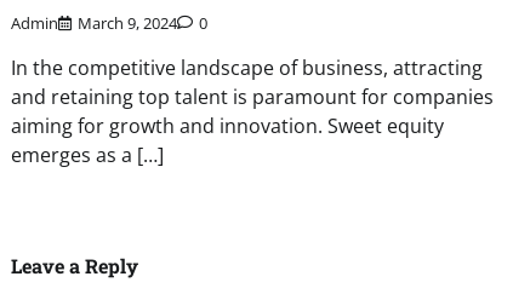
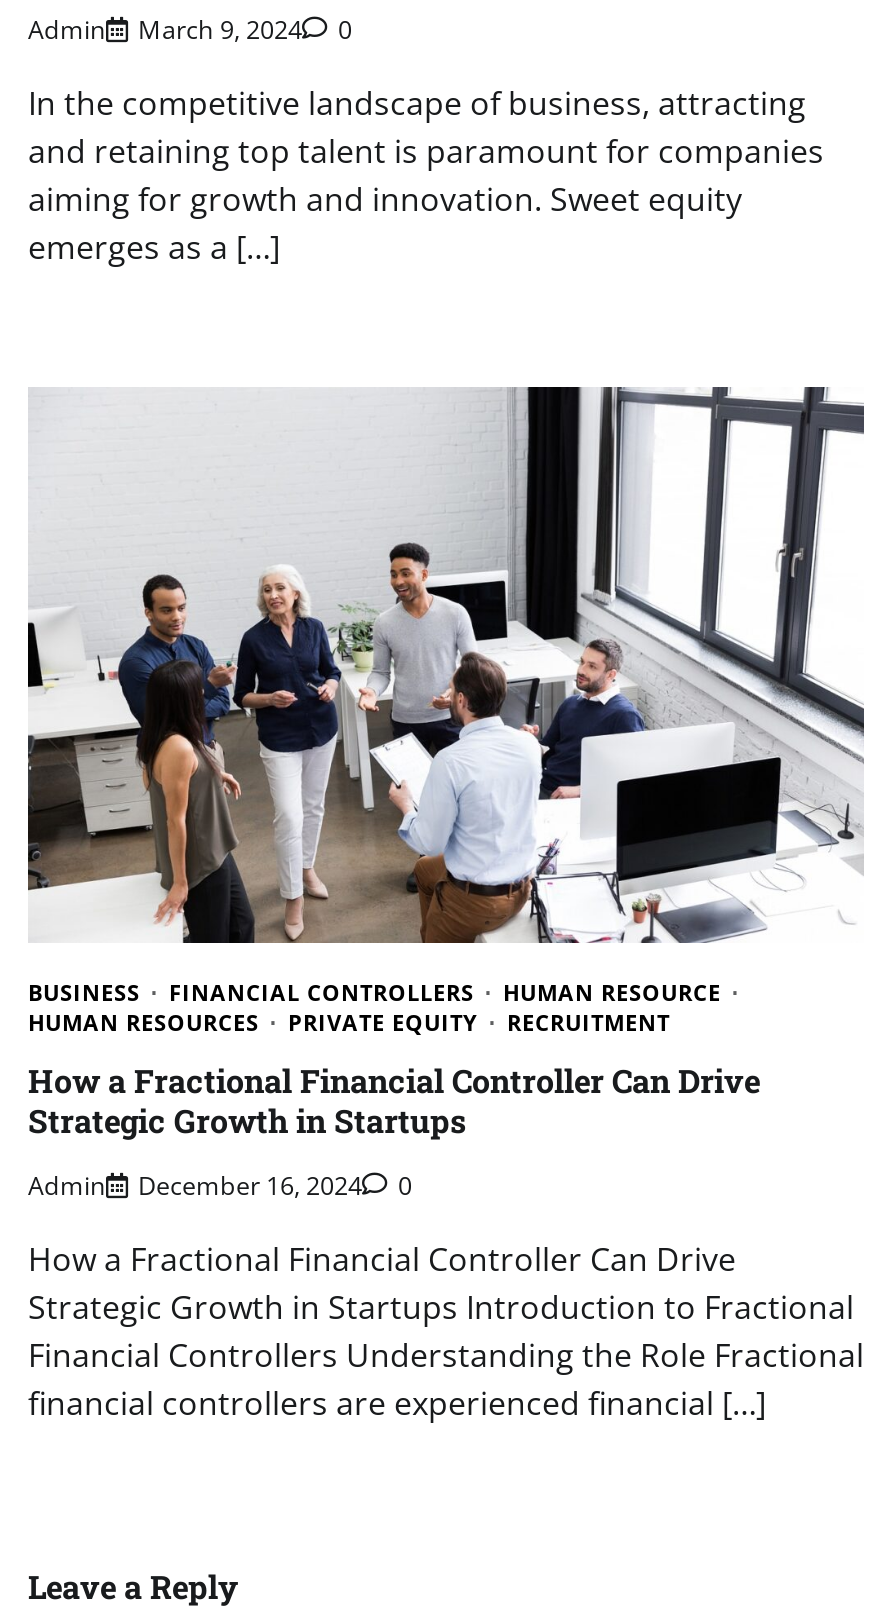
+ [image]
+ BUSINESS
+ FINANCIAL CONTROLLERS
+ HUMAN RESOURCE
+ HUMAN RESOURCES
+ PRIVATE EQUITY
+ RECRUITMENT
+ How a Fractional Financial Controller Can Drive
+ Strategic Growth in Startups
+ Admin
+ December 16, 2024
+ 0
+ How a Fractional Financial Controller Can Drive
+ Strategic Growth in Startups Introduction to Fractional
+ Financial Controllers Understanding the Role Fractional
+ financial controllers are experienced financial […]
